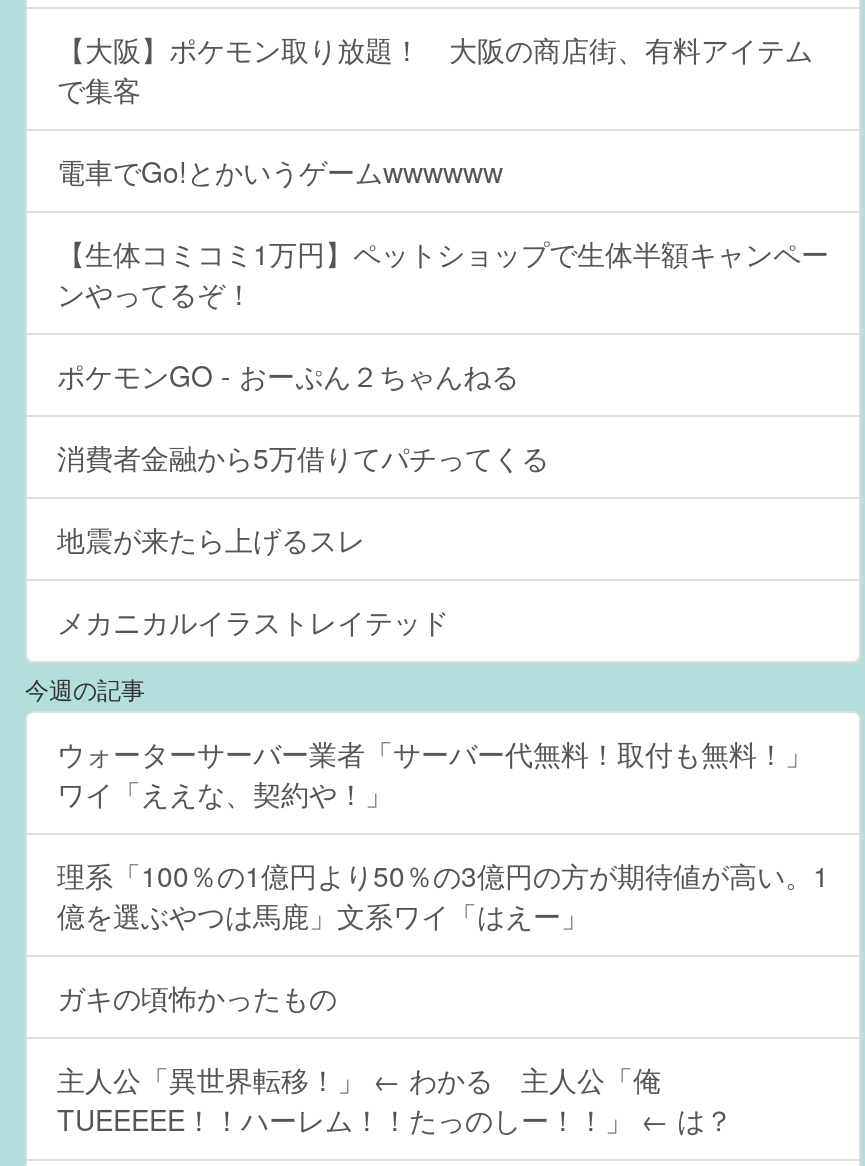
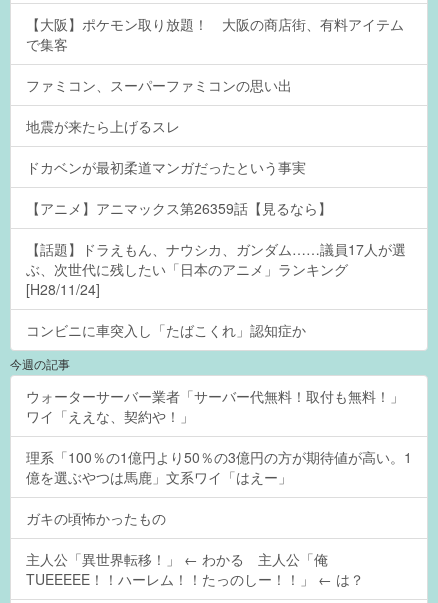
- 電車でGo!とかいうゲームwwwwww
- 【生体コミコミ1万円】ペットショップで生体半額キャンペー
- ンやってるぞ！
- ポケモンGO - おーぷん２ちゃんねる
- 消費者金融から5万借りてパチってくる
+ ファミコン、スーパーファミコンの思い出

moved up: 地震が来たら上げるスレ

- メカニカルイラストレイテッド
+ ドカベンが最初柔道マンガだったという事実
+ 【アニメ】アニマックス第26359話【見るなら】
+ 【話題】ドラえもん、ナウシカ、ガンダム……議員17人が選
+ ぶ、次世代に残したい「日本のアニメ」ランキング
+ [H28/11/24]
+ コンビニに車突入し「たばこくれ」認知症か
